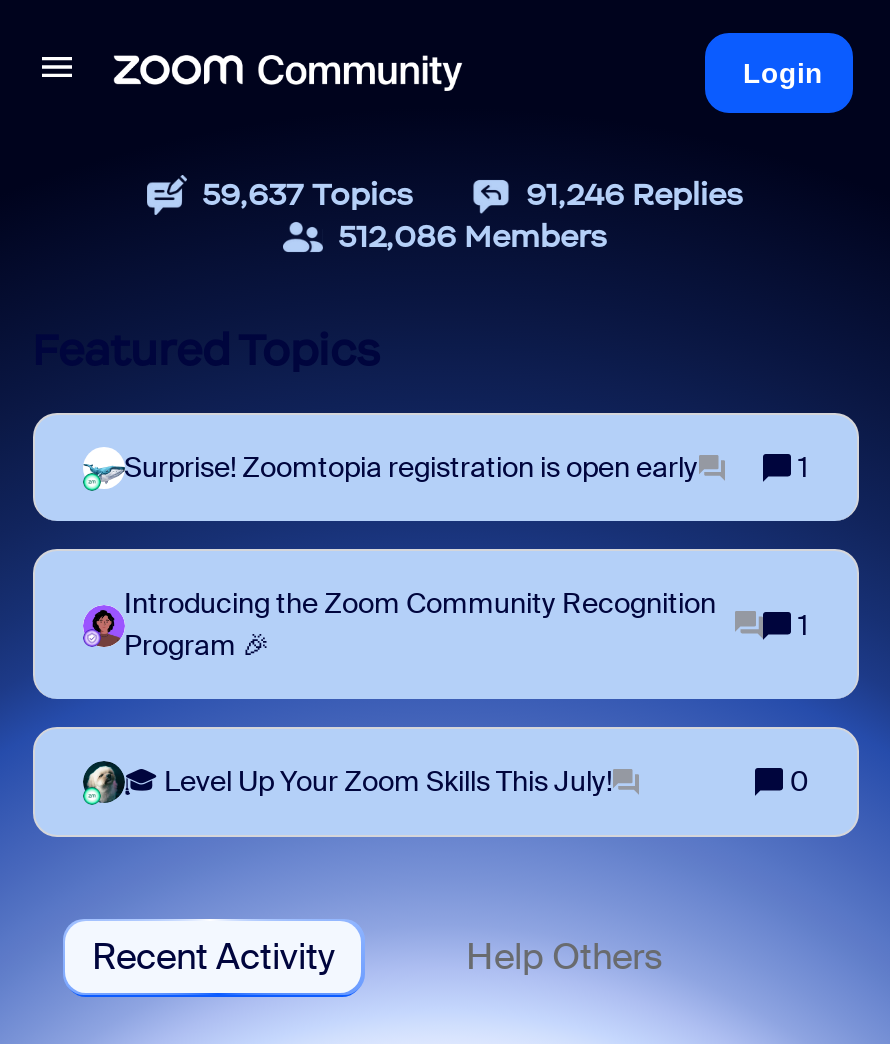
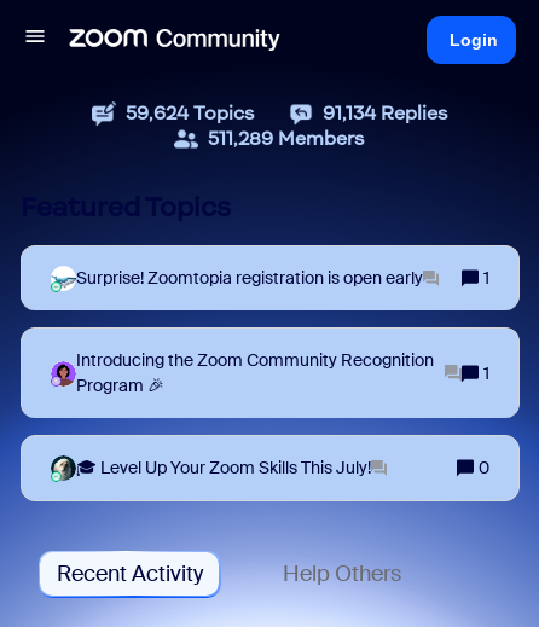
- 59,637 Topics
+ 59,624 Topics

- 91,246 Replies
+ 91,134 Replies

- 512,086 Members
+ 511,289 Members
